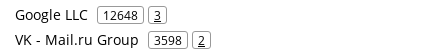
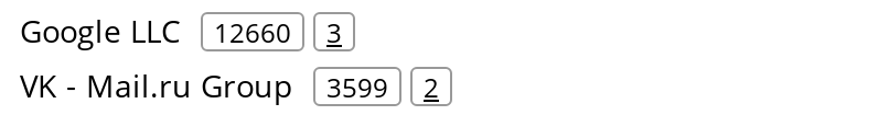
- Google LLC 12648 3
+ Google LLC 12660 3

- VK - Mail.ru Group 3598 2
+ VK - Mail.ru Group 3599 2
